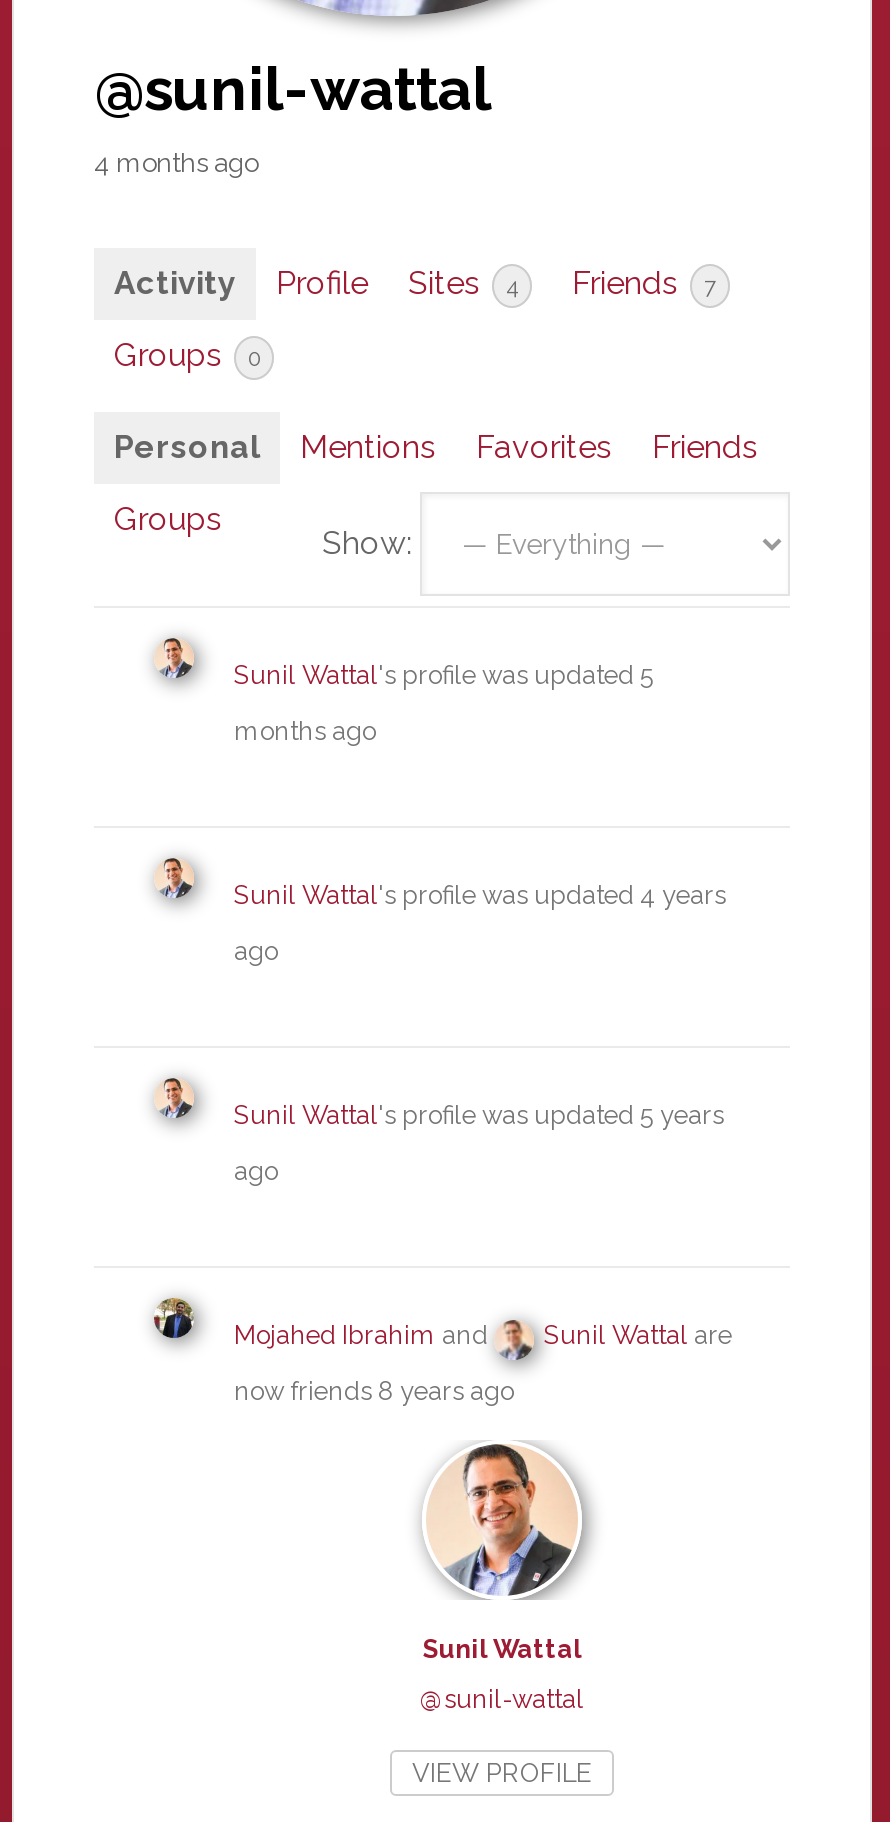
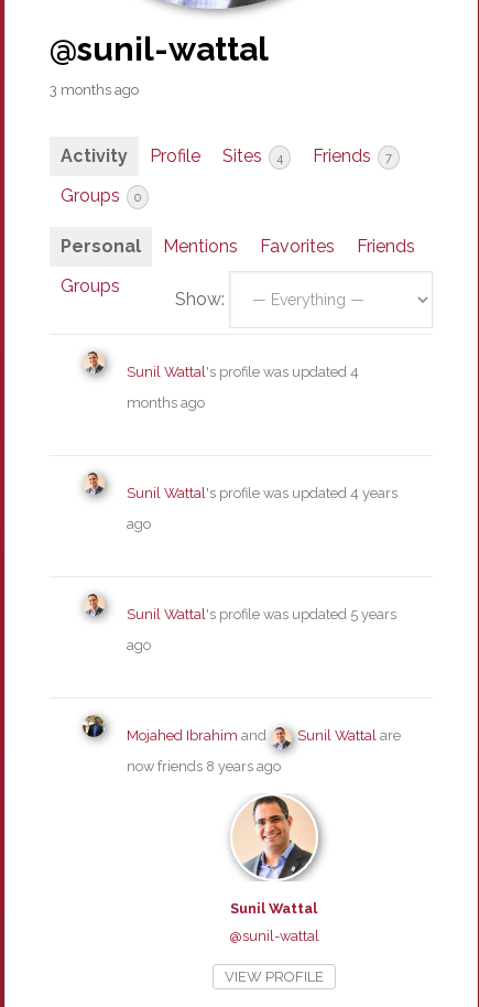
- 4 months ago
+ 3 months ago

- Sunil Wattal's profile was updated 5
+ Sunil Wattal's profile was updated 4
